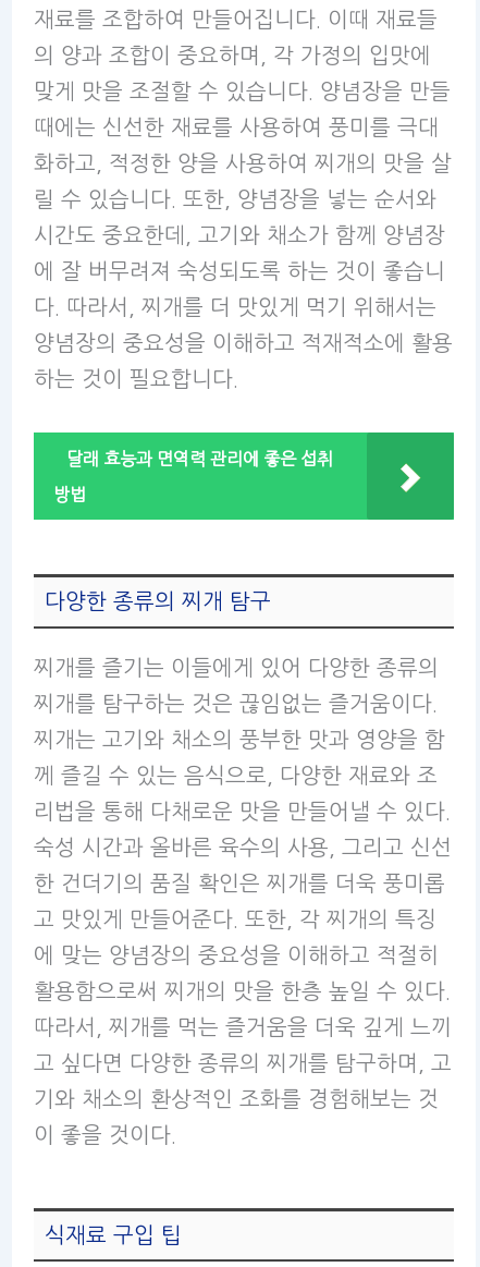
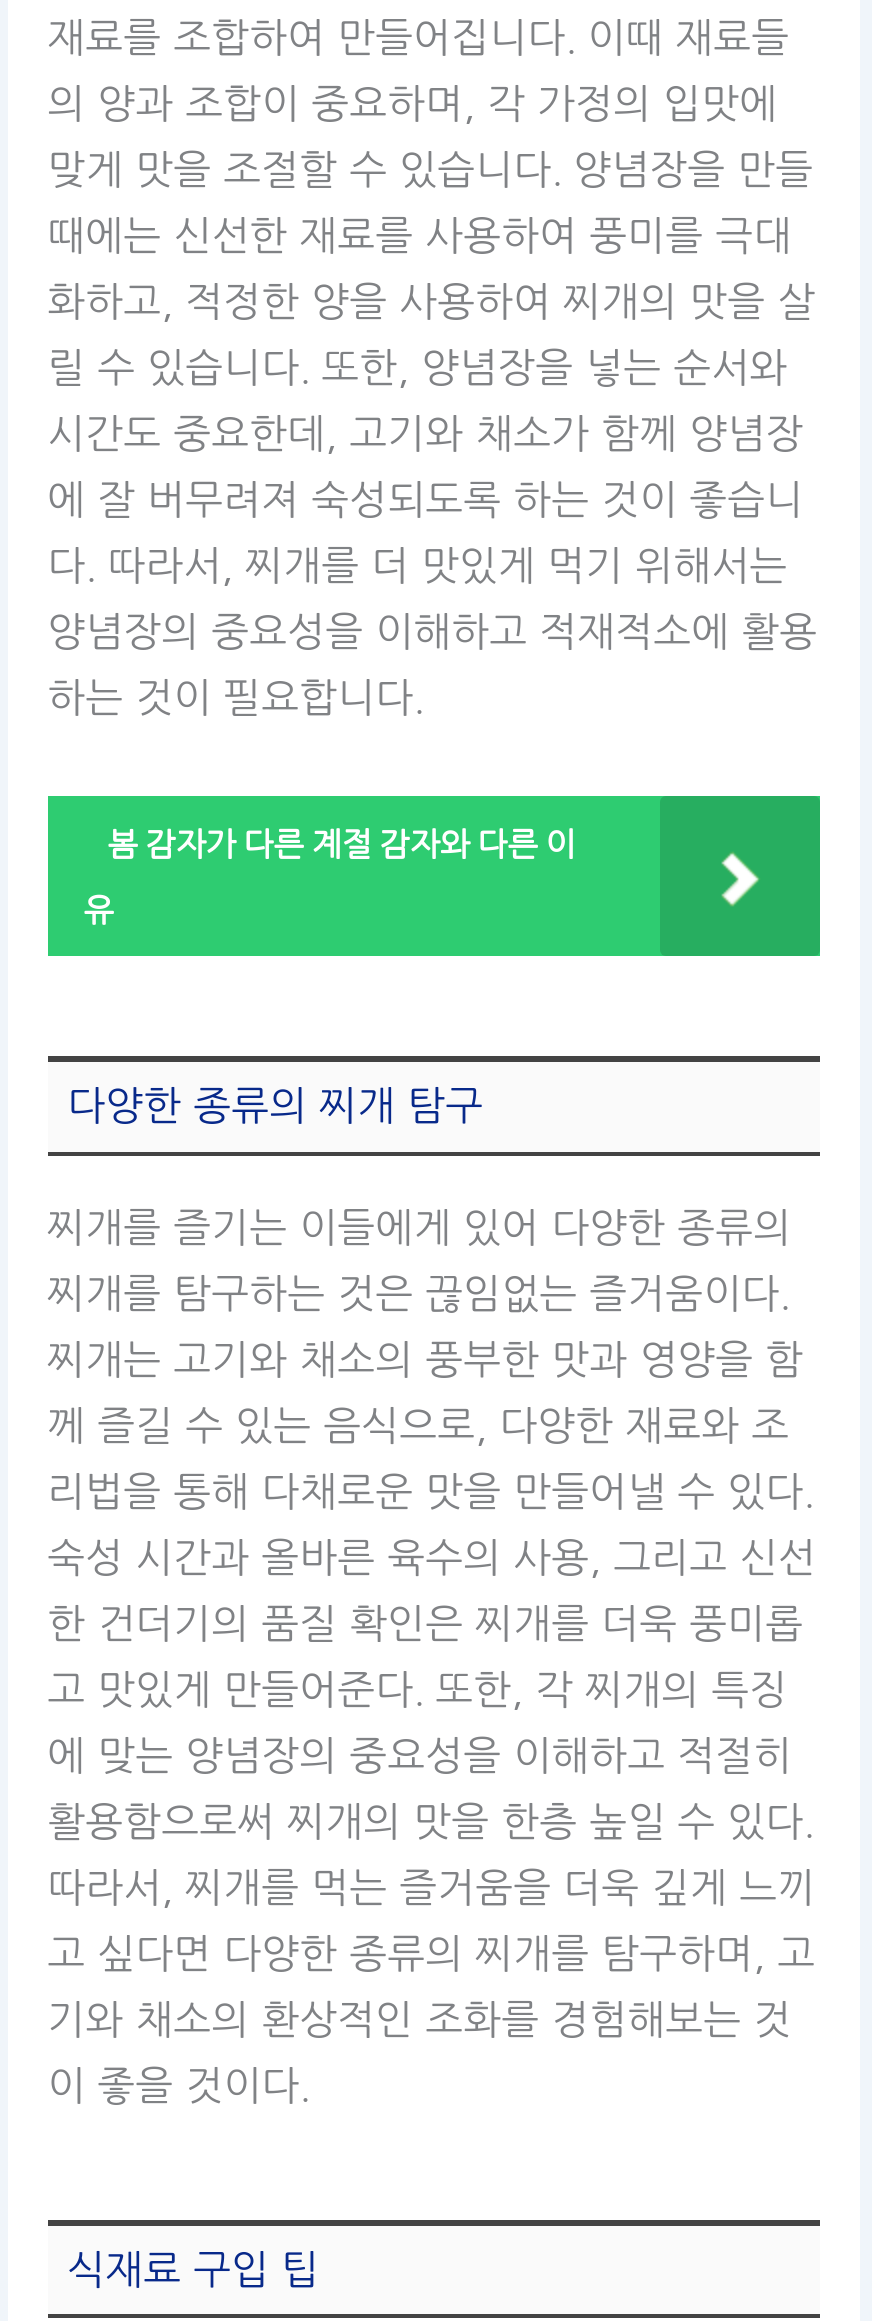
- 달래 효능과 면역력 관리에 좋은 섭취
+ 봄 감자가 다른 계절 감자와 다른 이

- 방법
+ 유
